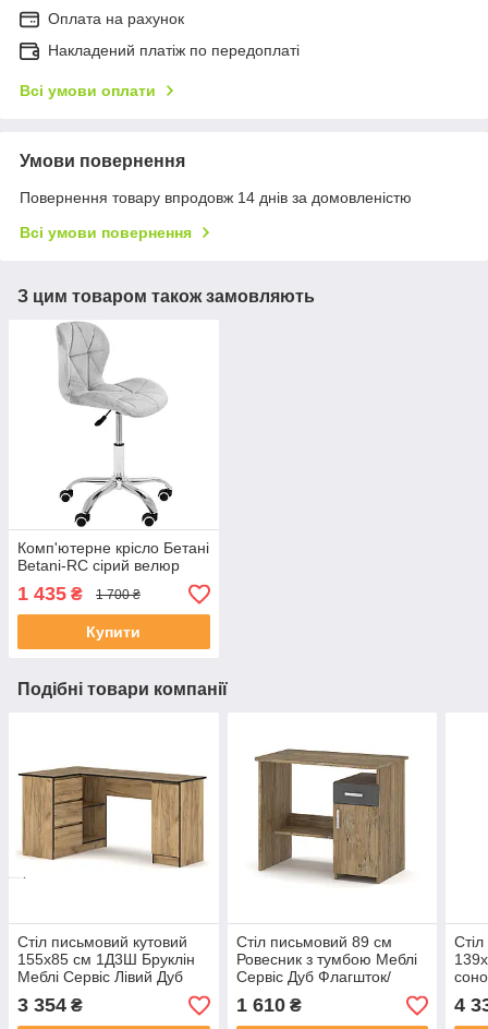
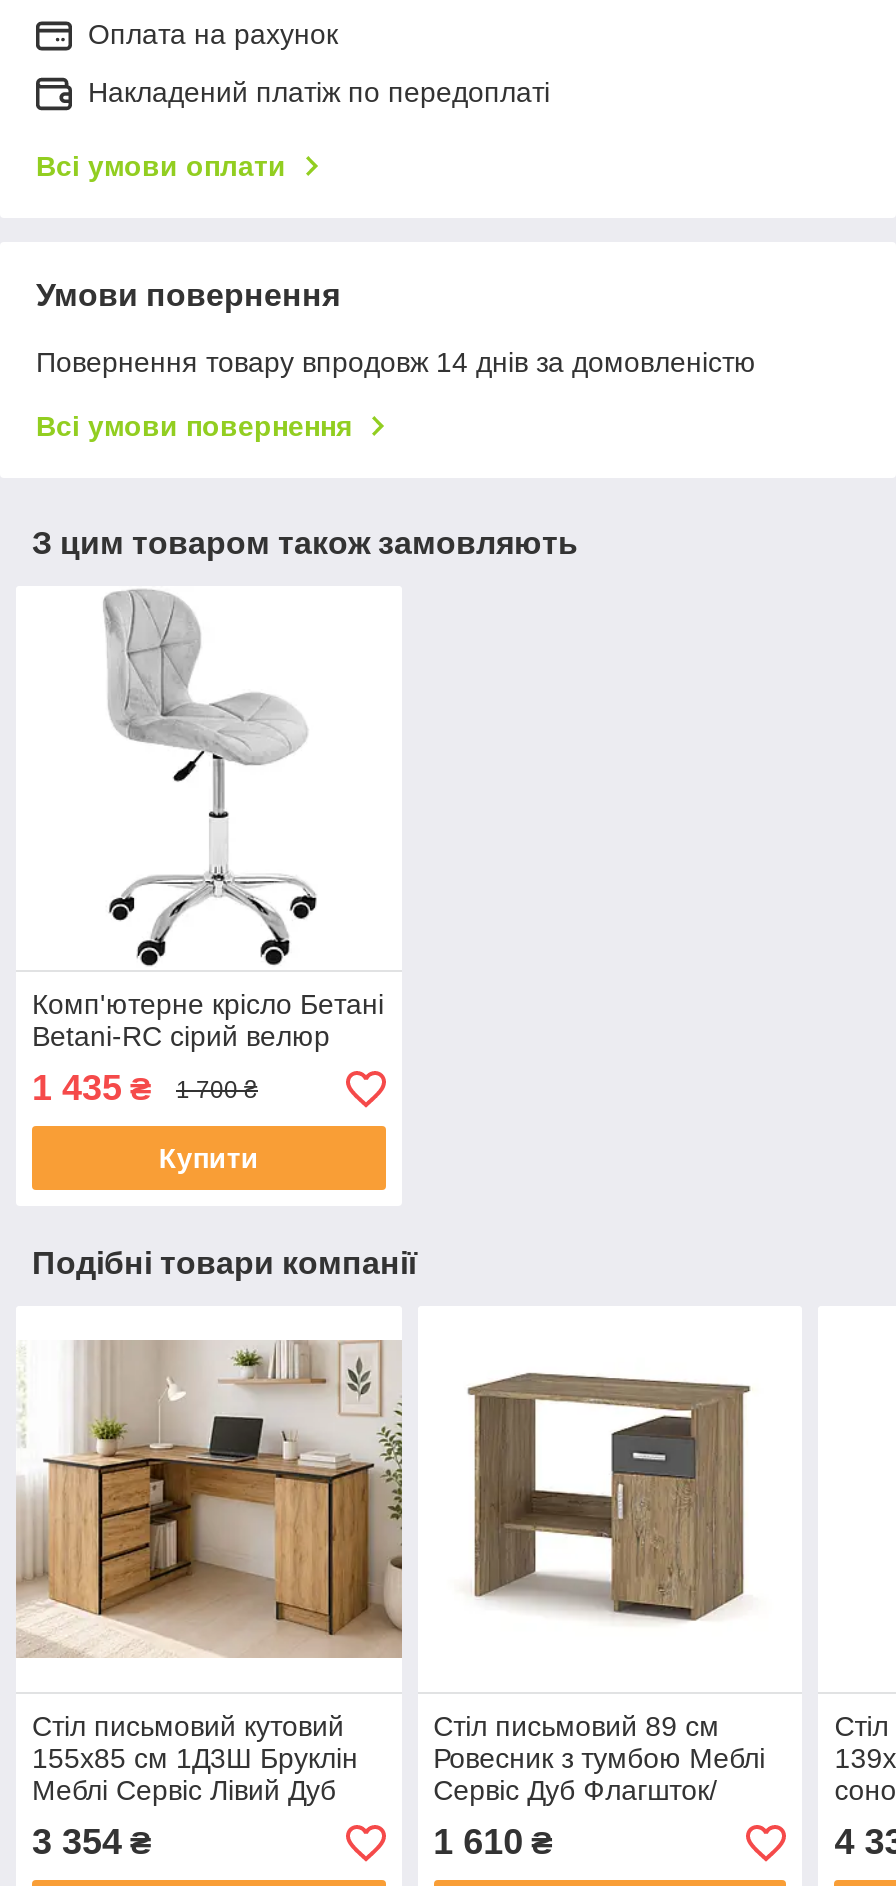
- [image]
+ [image]
